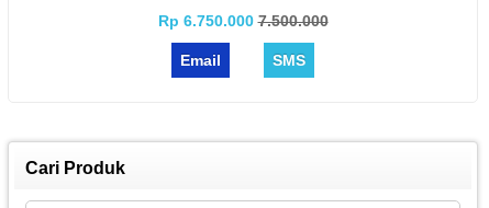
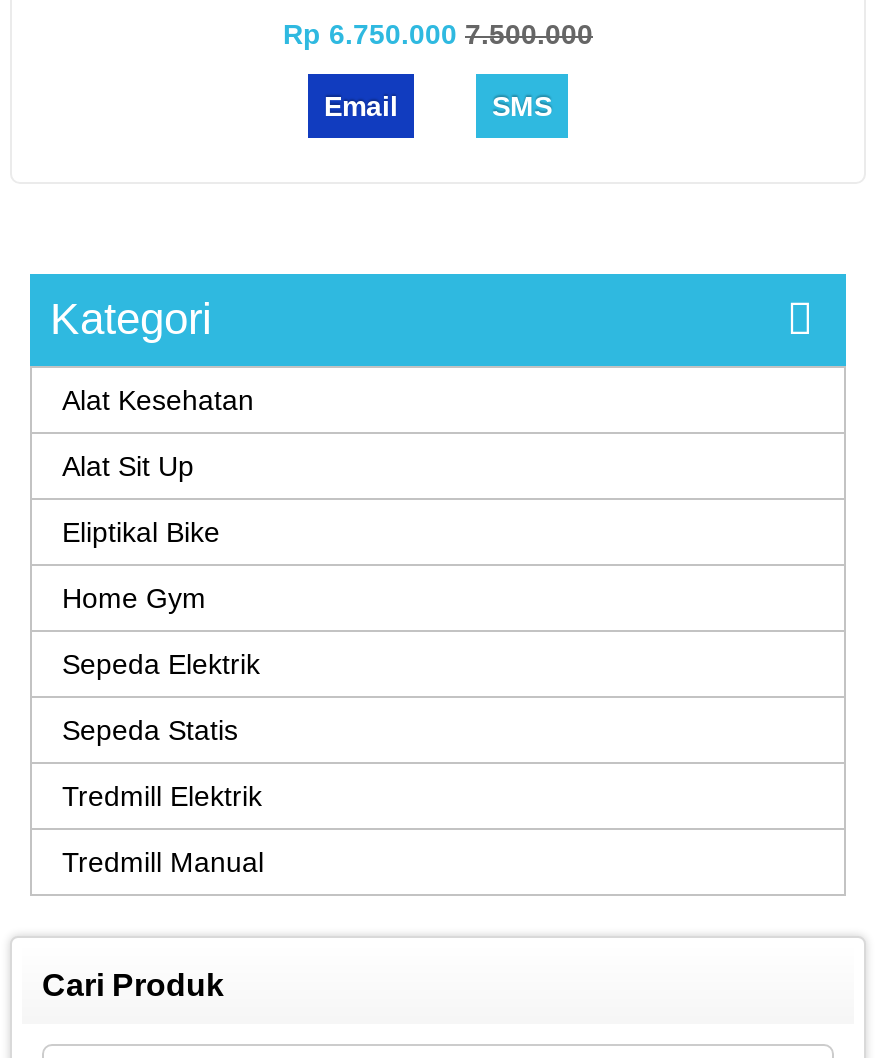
+ Kategori
+ Alat Kesehatan
+ Alat Sit Up
+ Eliptikal Bike
+ Home Gym
+ Sepeda Elektrik
+ Sepeda Statis
+ Tredmill Elektrik
+ Tredmill Manual
